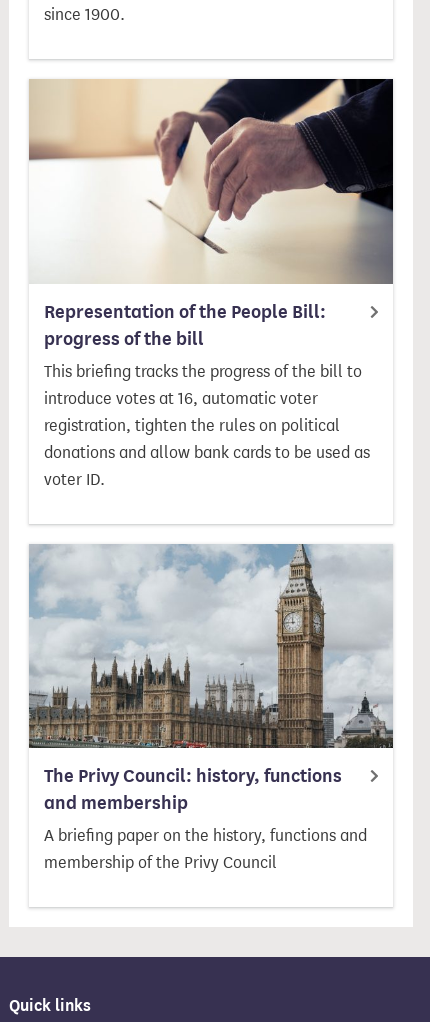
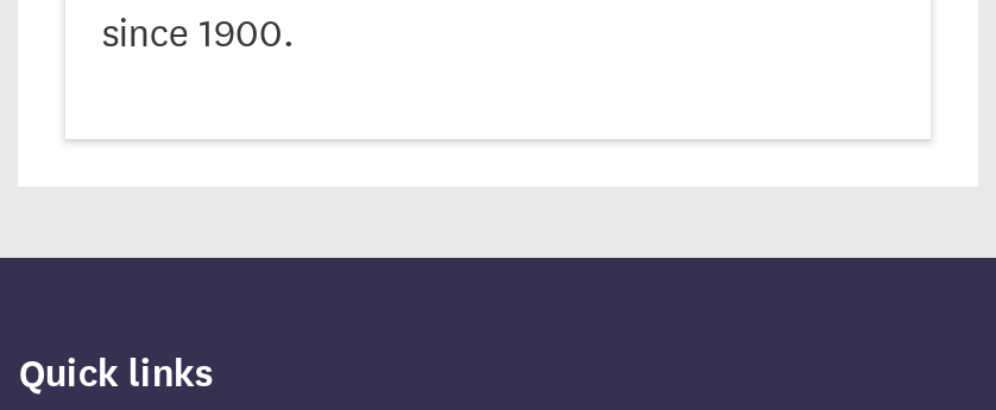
- [image]
- Representation of the People Bill:
- progress of the bill
- This briefing tracks the progress of the bill to
- introduce votes at 16, automatic voter
- registration, tighten the rules on political
- donations and allow bank cards to be used as
- voter ID.

- [image]
- The Privy Council: history, functions
- and membership
- A briefing paper on the history, functions and
- membership of the Privy Council
